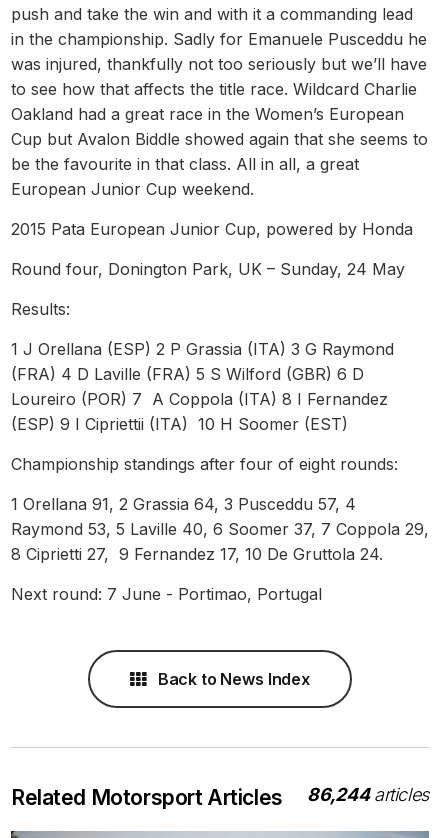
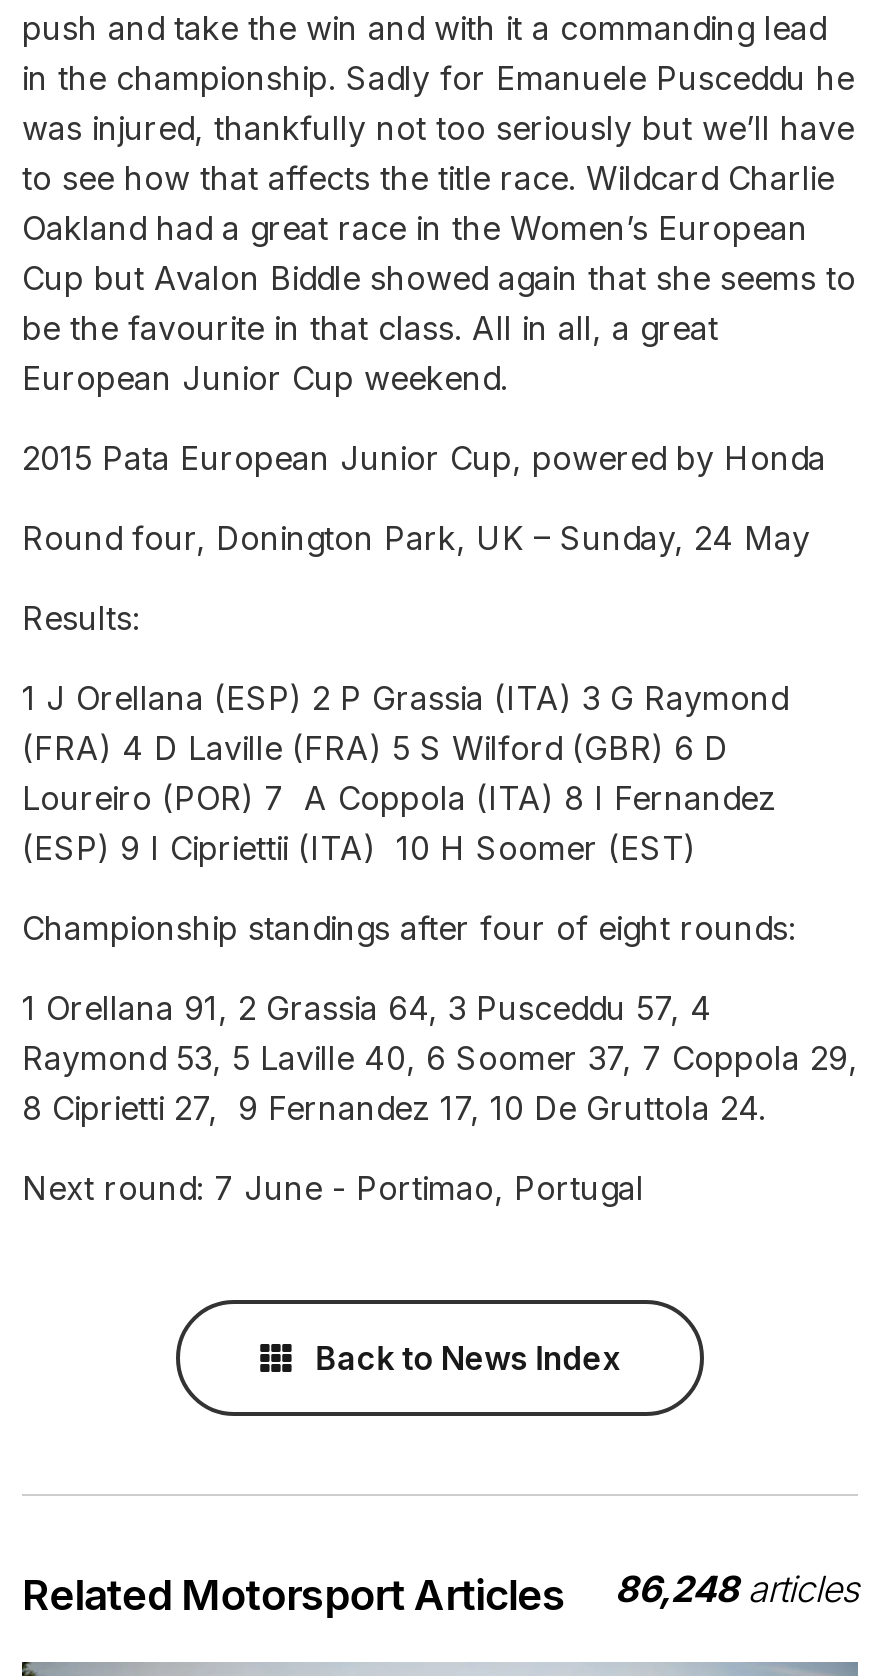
- Related Motorsport Articles 86,244 articles
+ Related Motorsport Articles 86,248 articles
